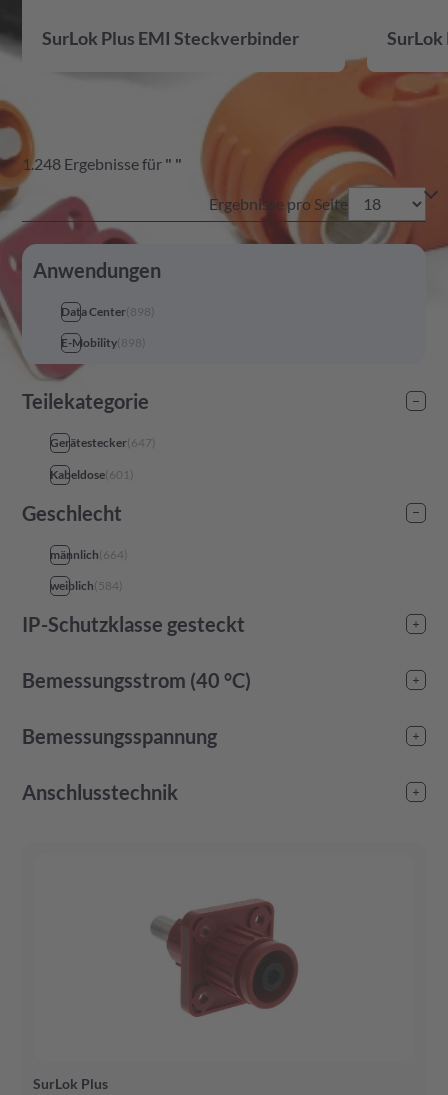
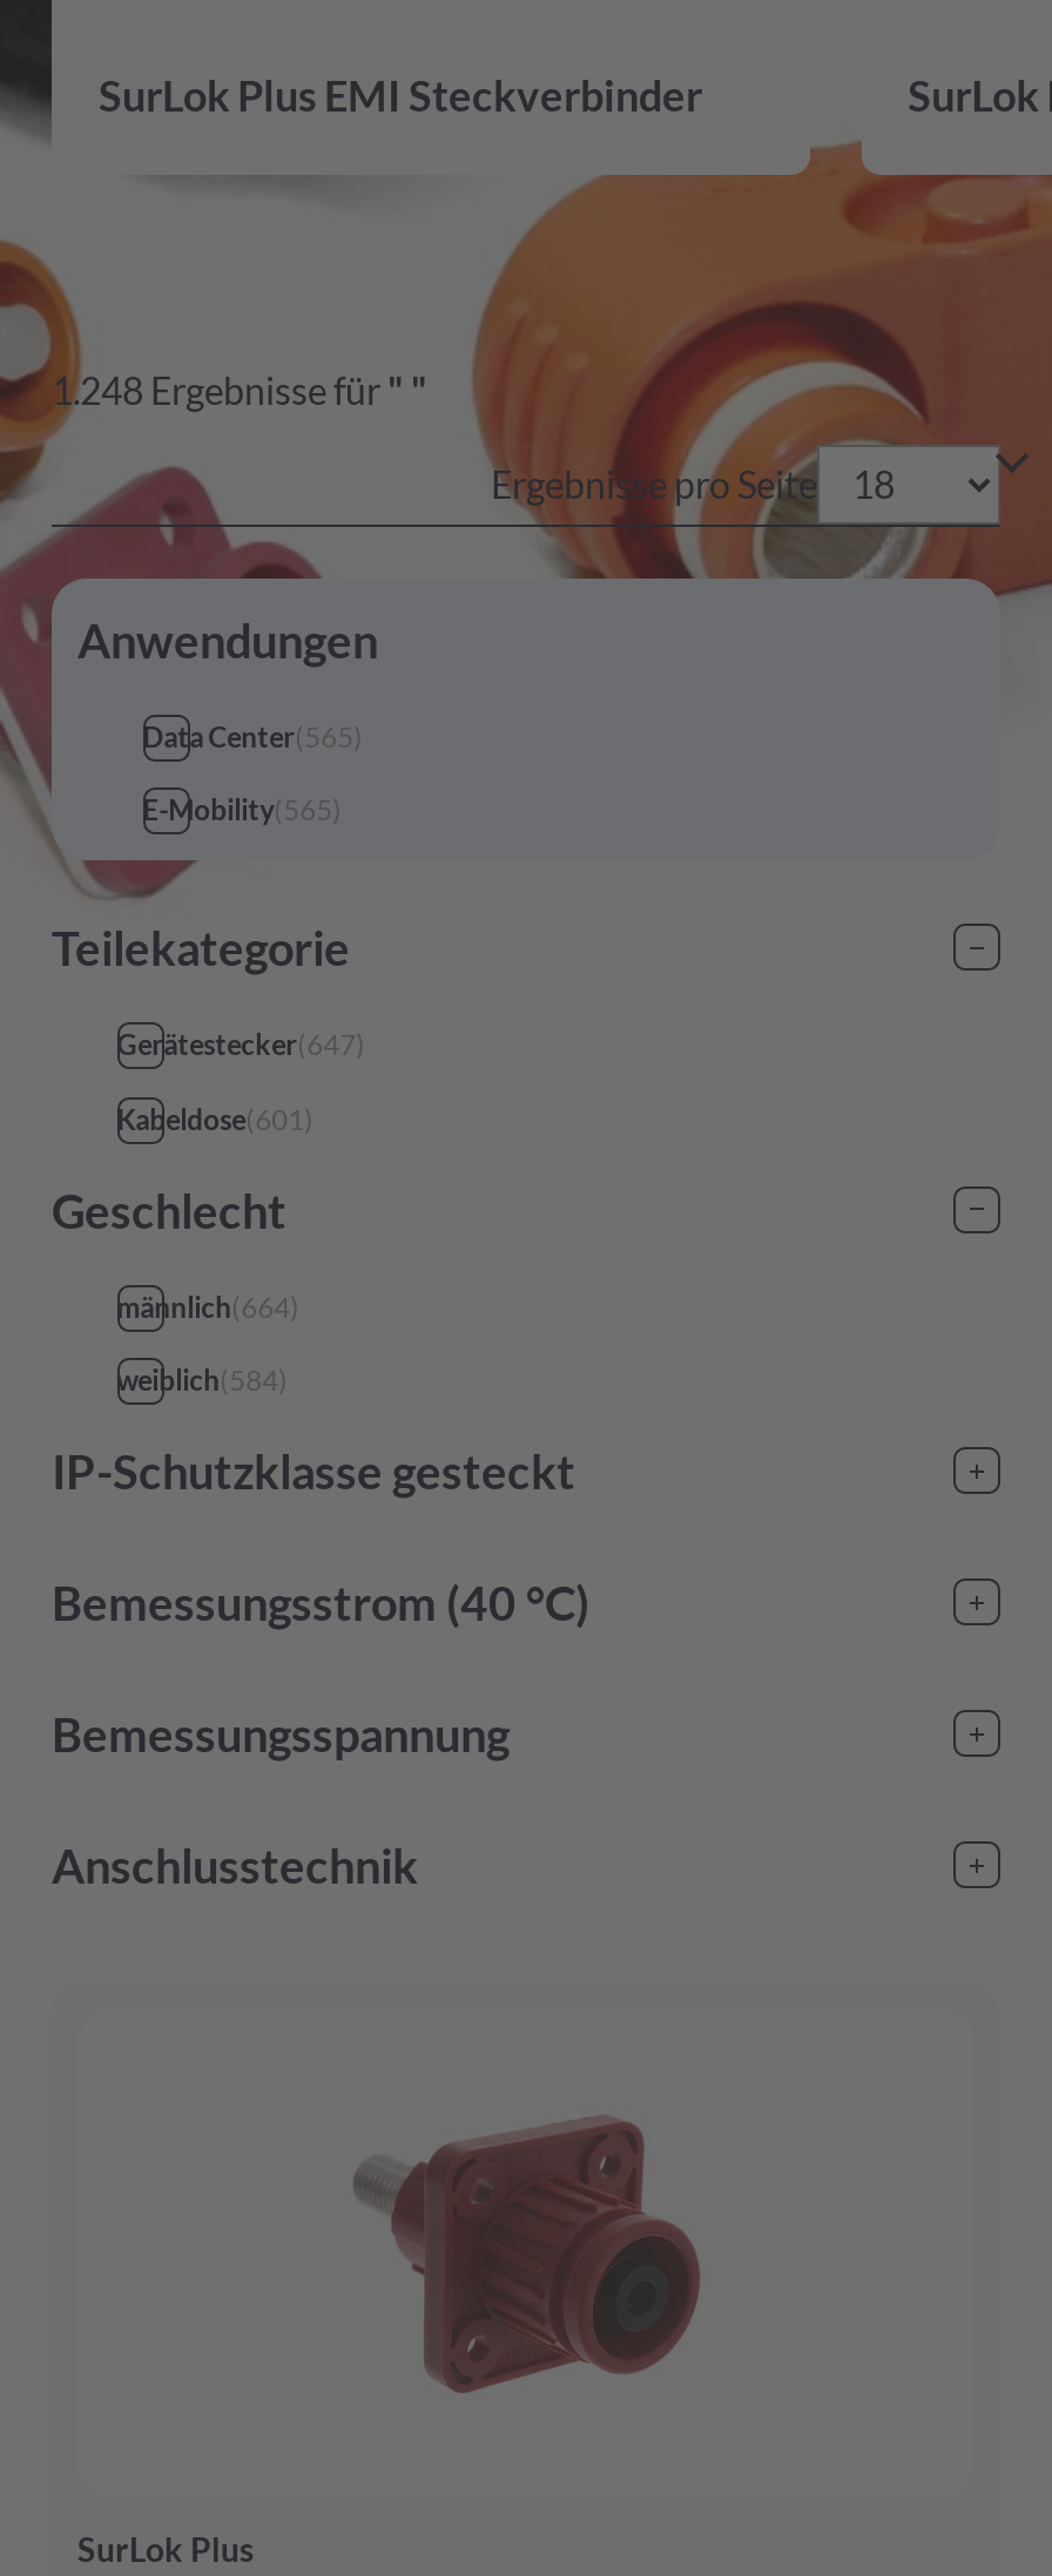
- Data Center(898)
+ Data Center(565)

- E-Mobility(898)
+ E-Mobility(565)
